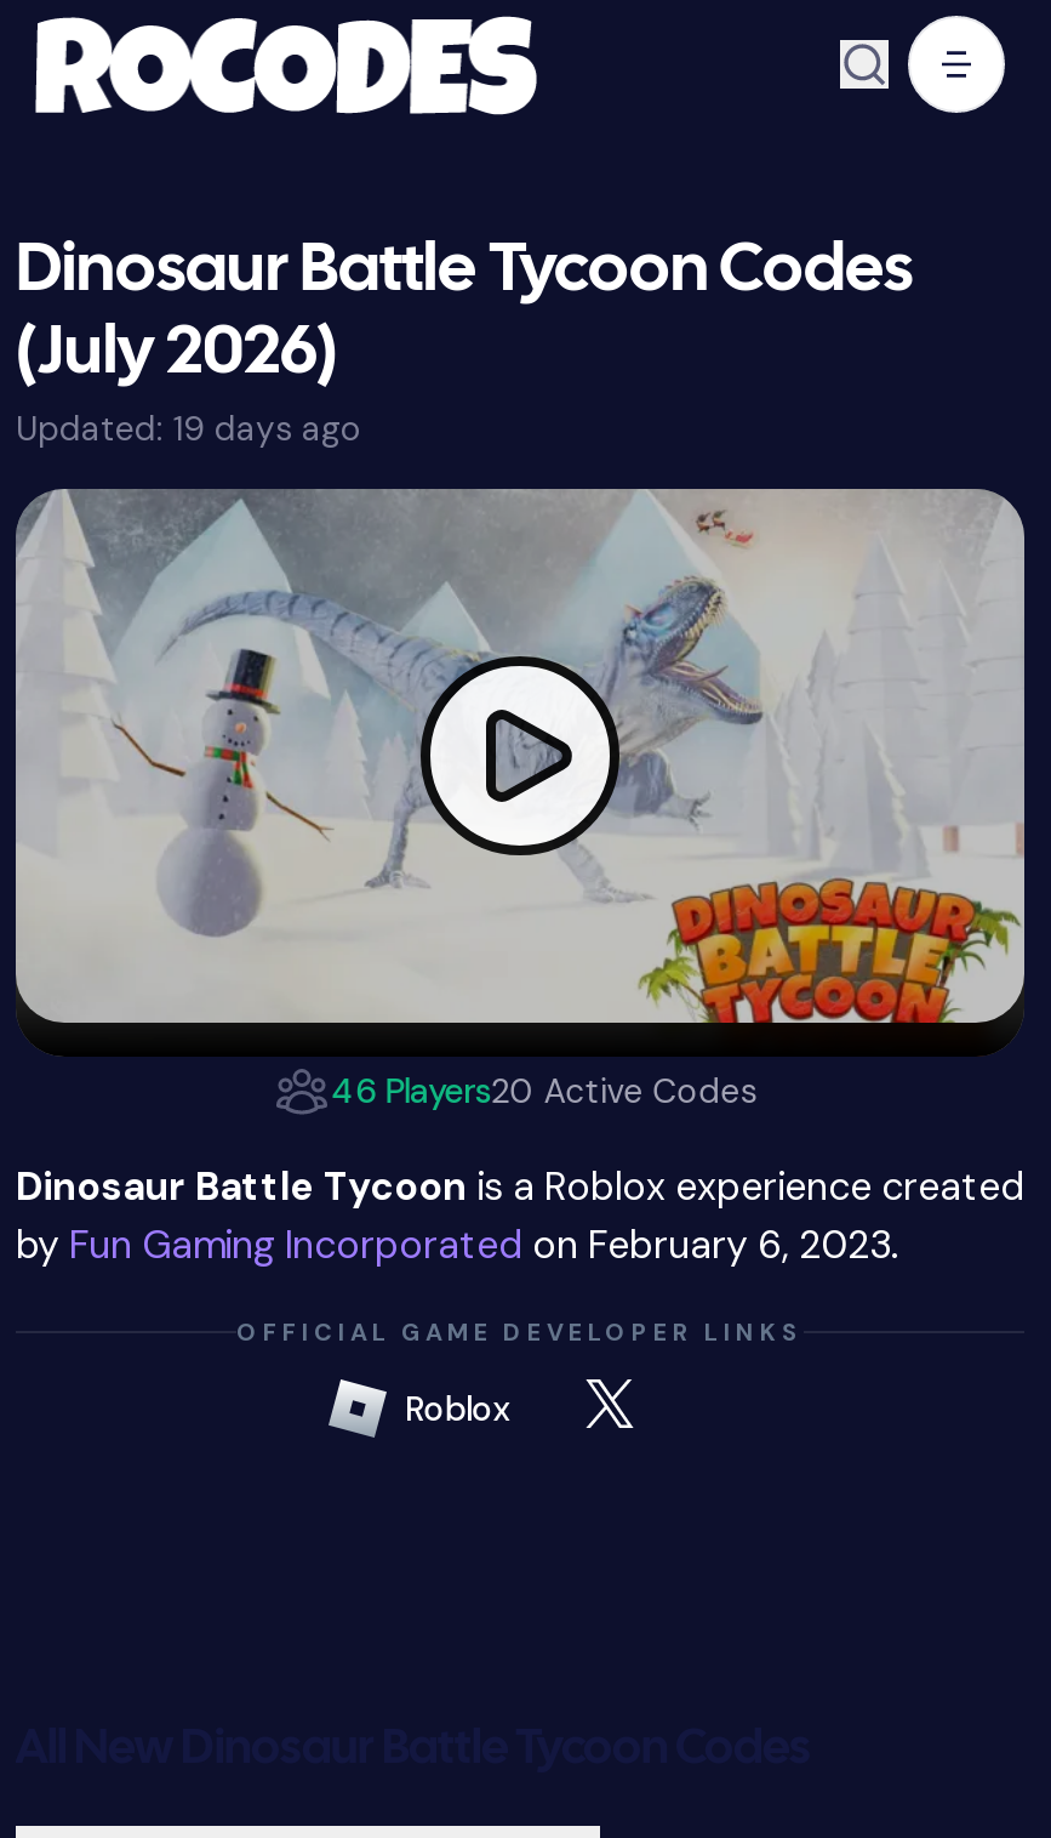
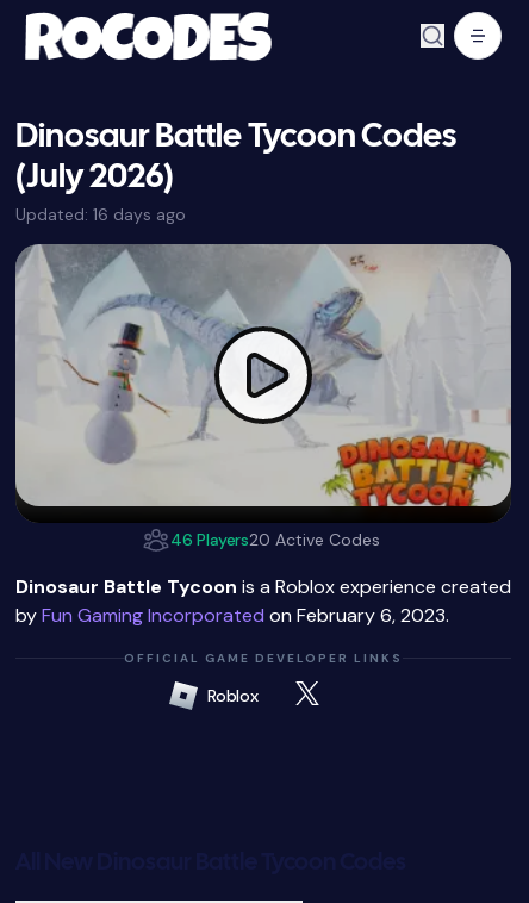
- Updated: 19 days ago
+ Updated: 16 days ago
